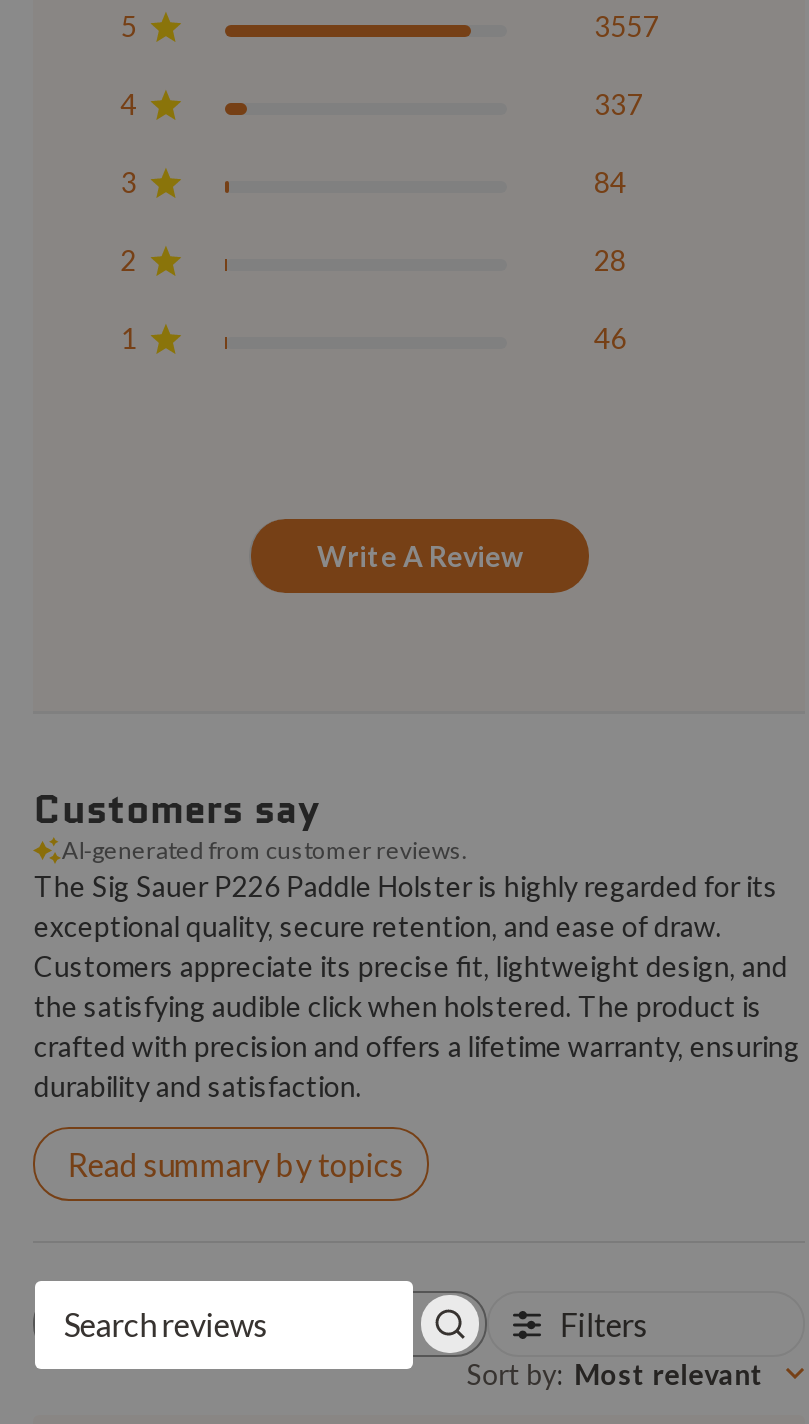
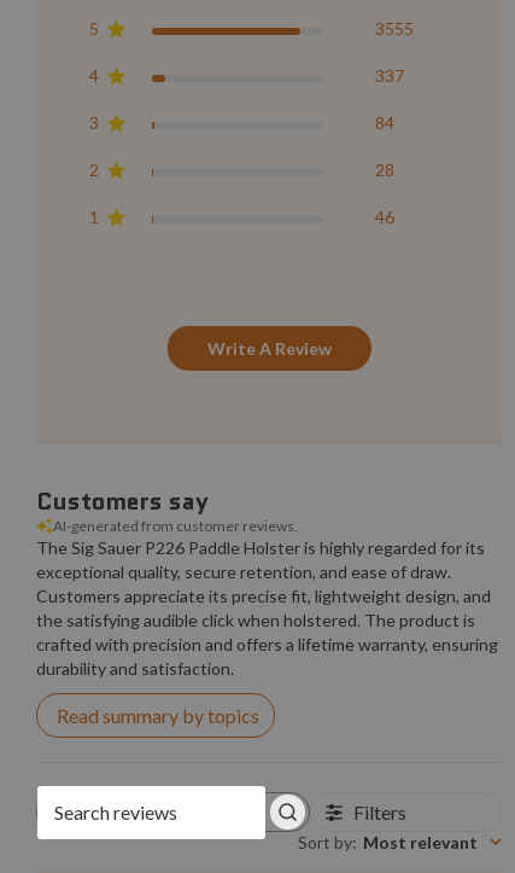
- 3557
+ 3555
